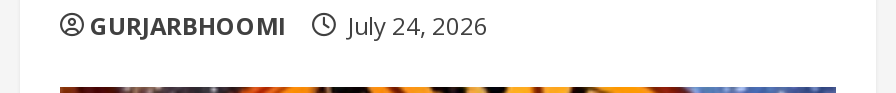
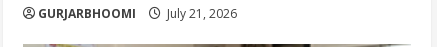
- GURJARBHOOMI July 24, 2026
+ GURJARBHOOMI July 21, 2026
